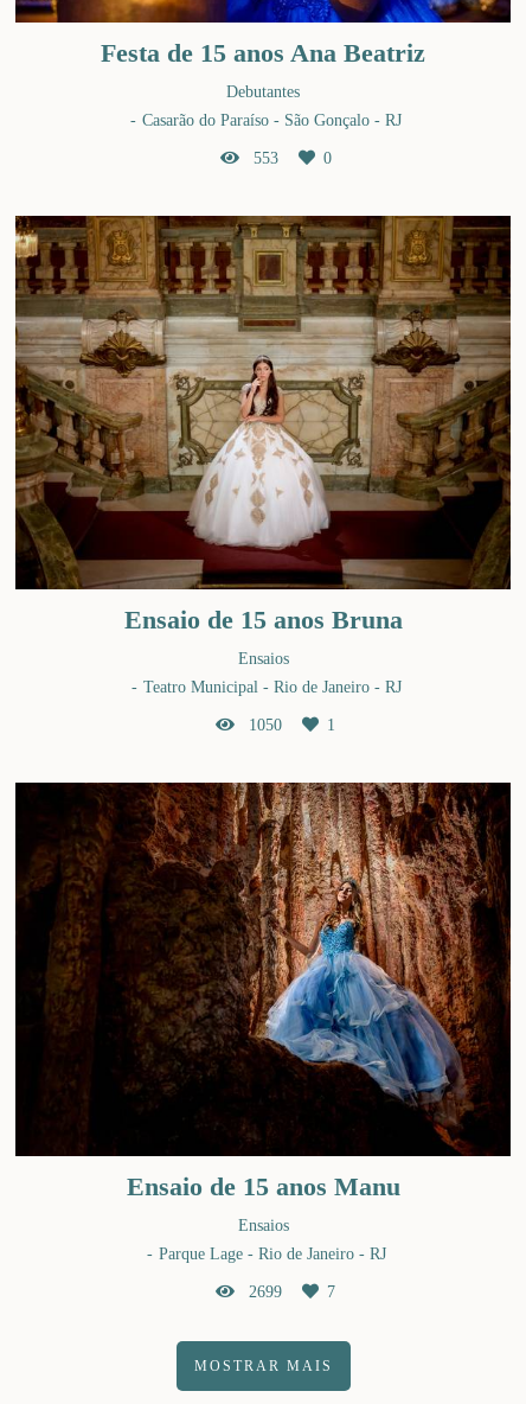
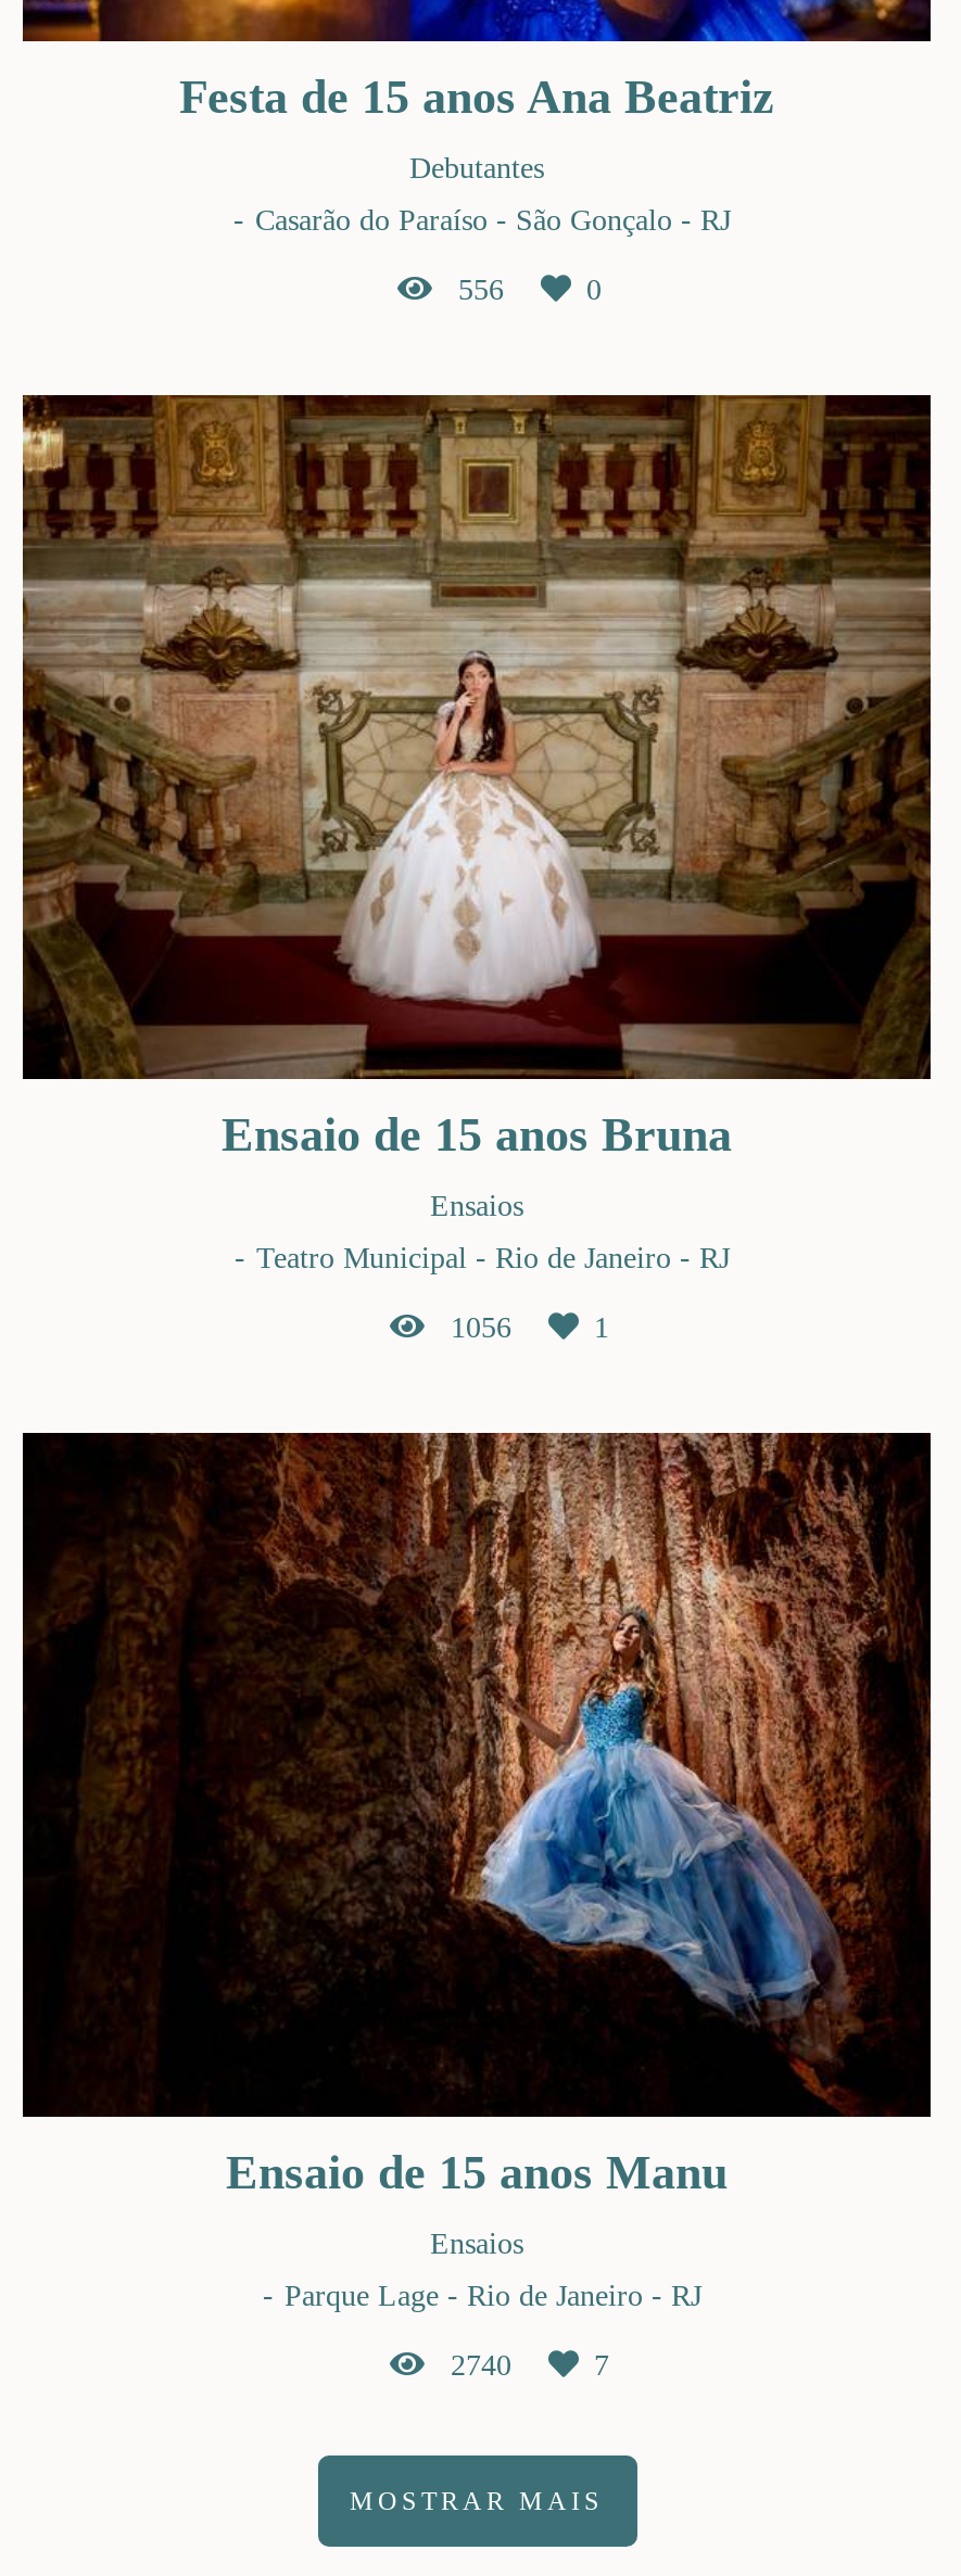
- 553
+ 556

- 1050
+ 1056

- 2699
+ 2740
